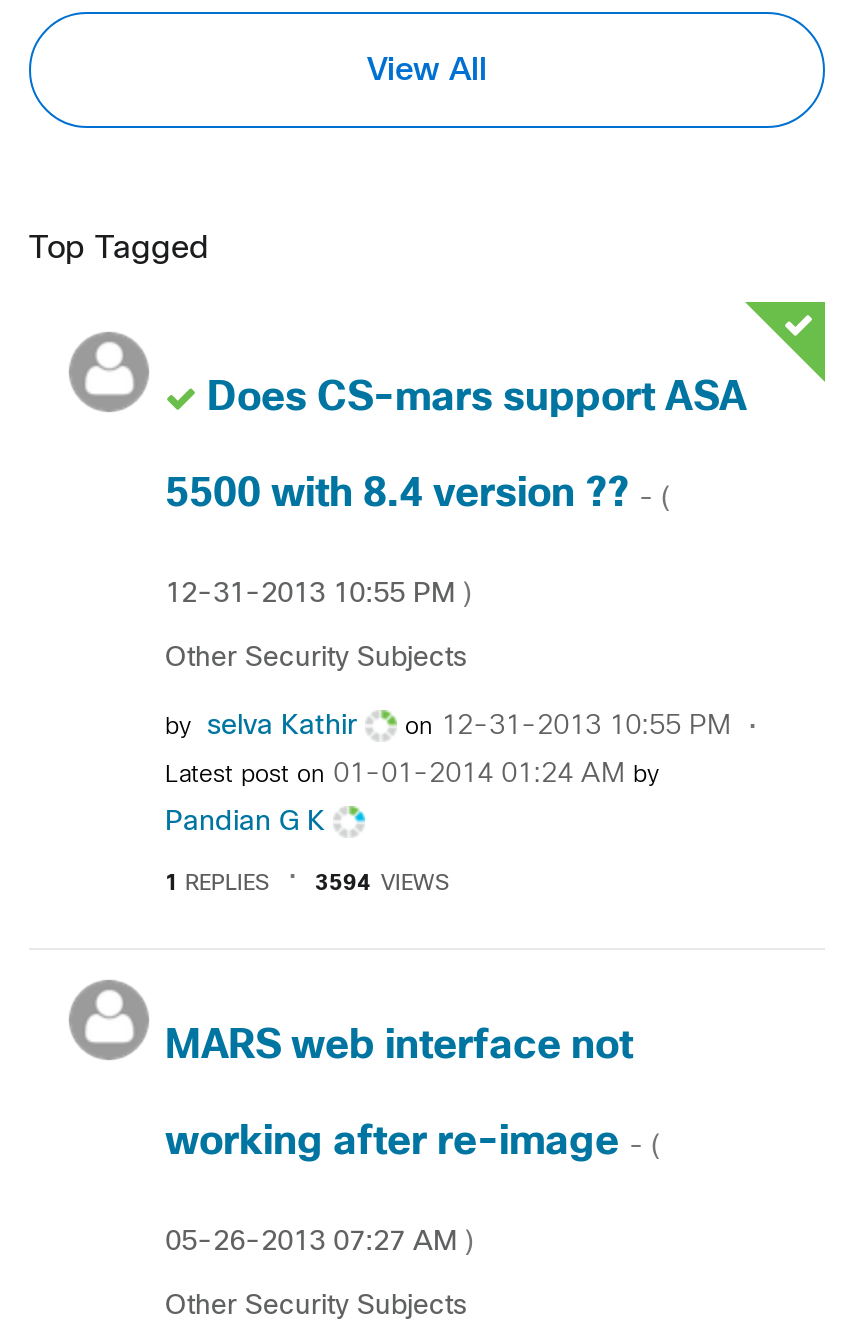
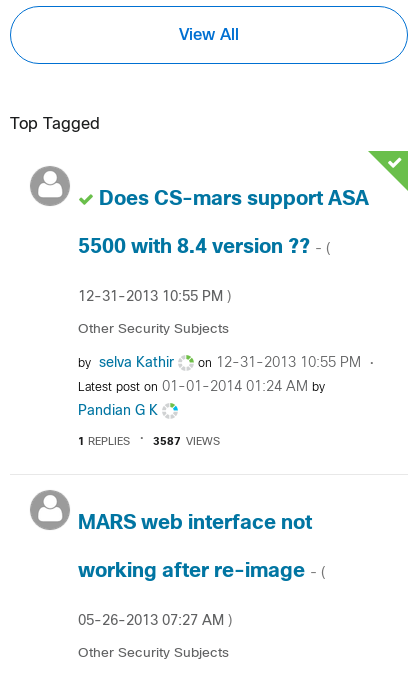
- 3594 VIEWS
+ 3587 VIEWS
